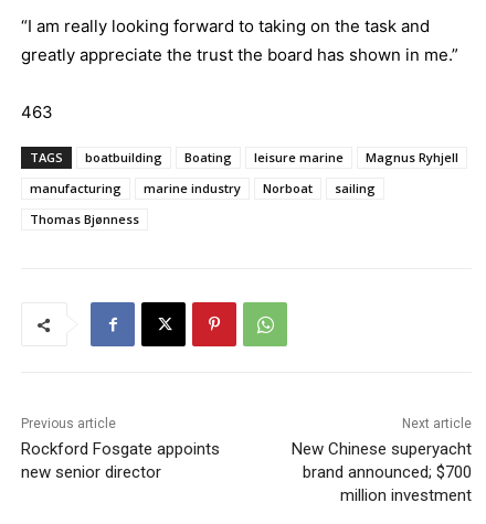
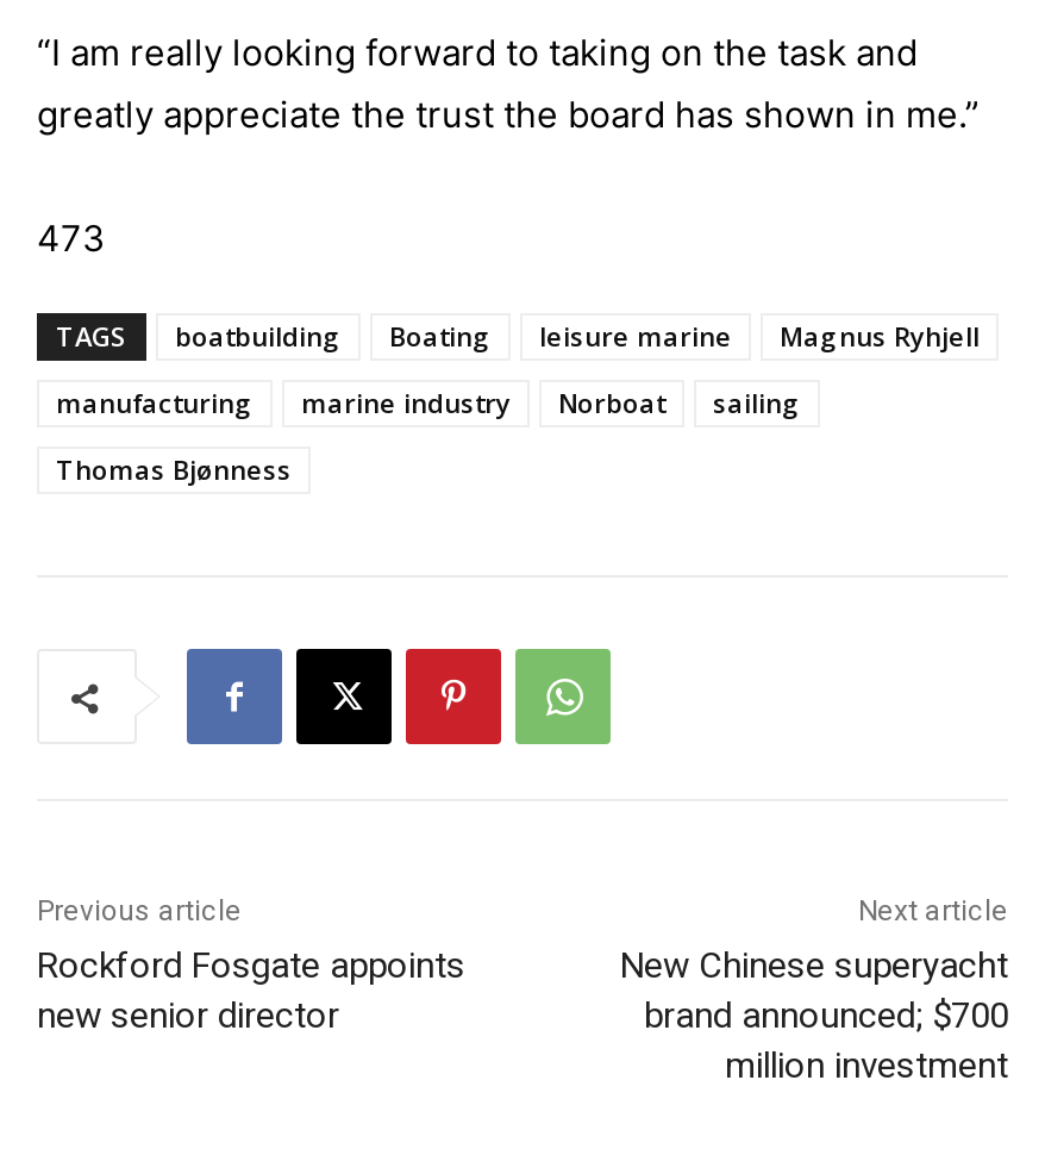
- 463
+ 473
